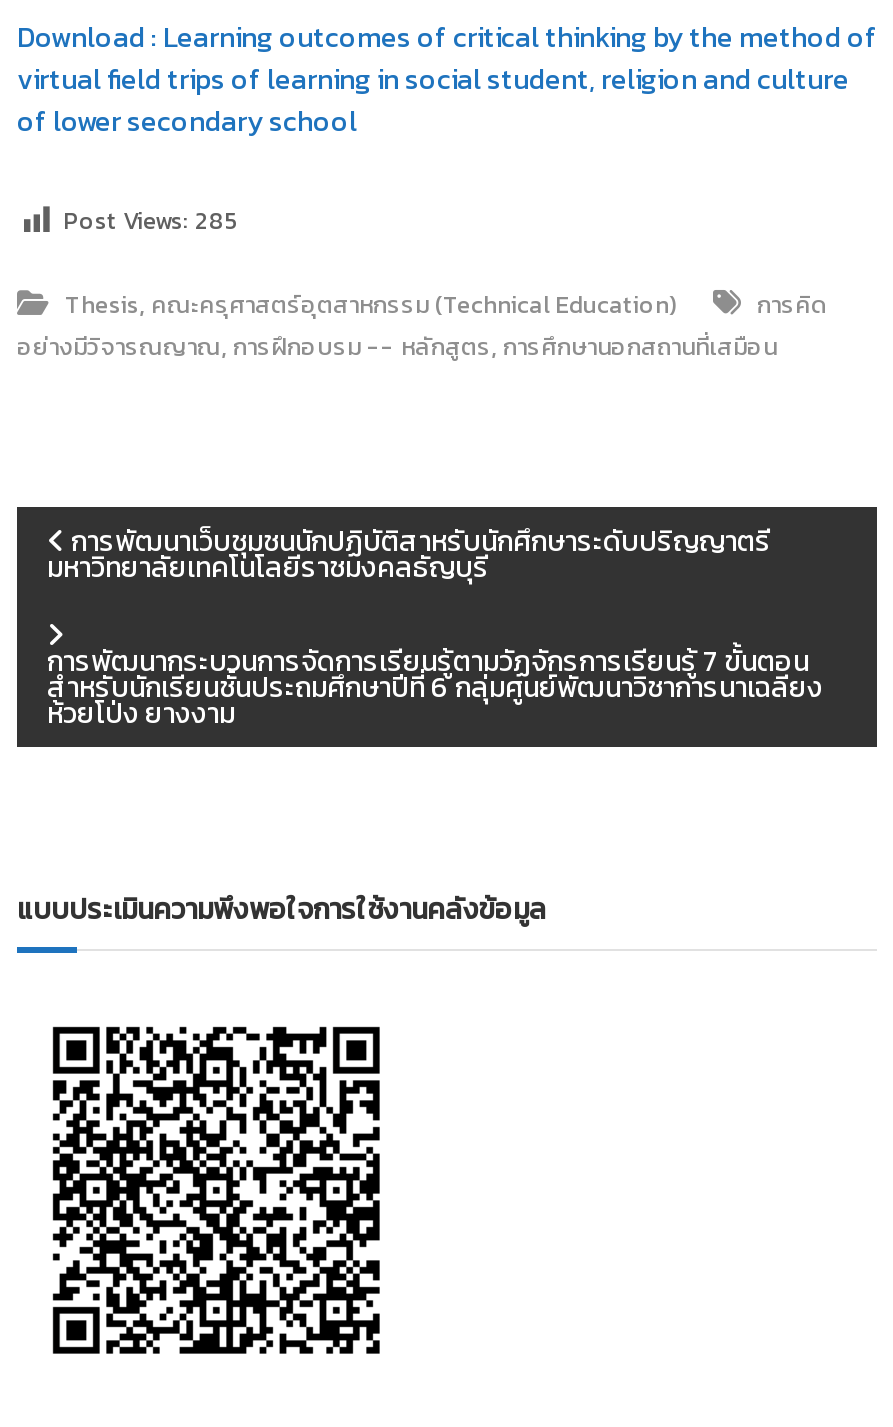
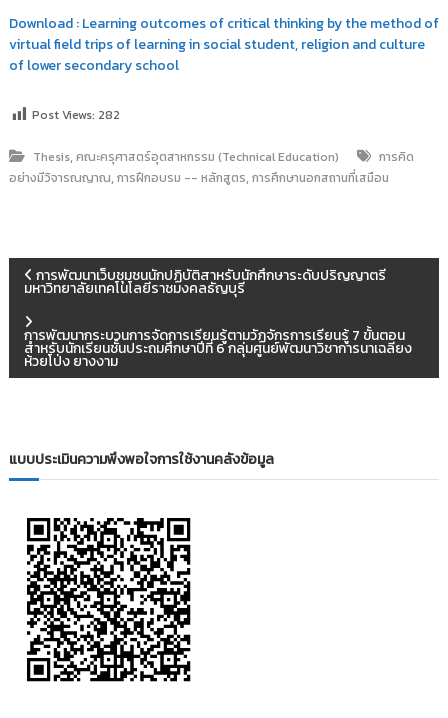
- Post Views: 285
+ Post Views: 282
